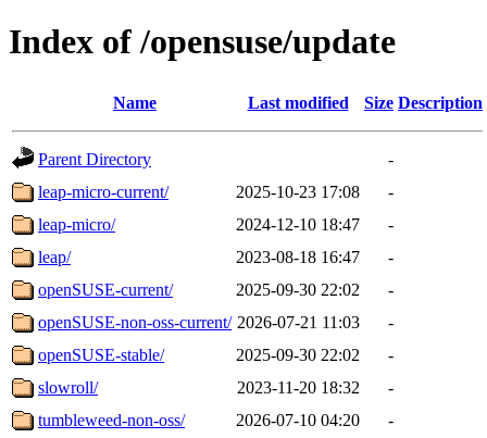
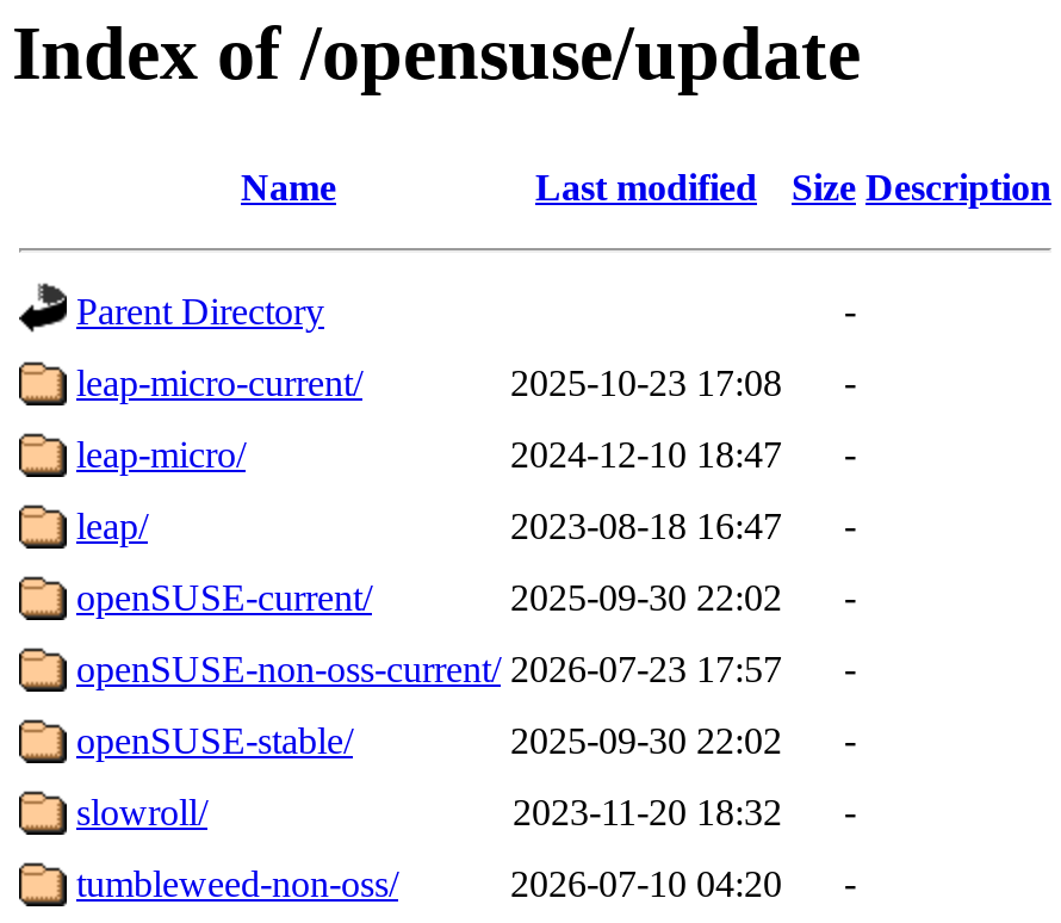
- openSUSE-non-oss-current/ 2026-07-21 11:03
+ openSUSE-non-oss-current/ 2026-07-23 17:57
